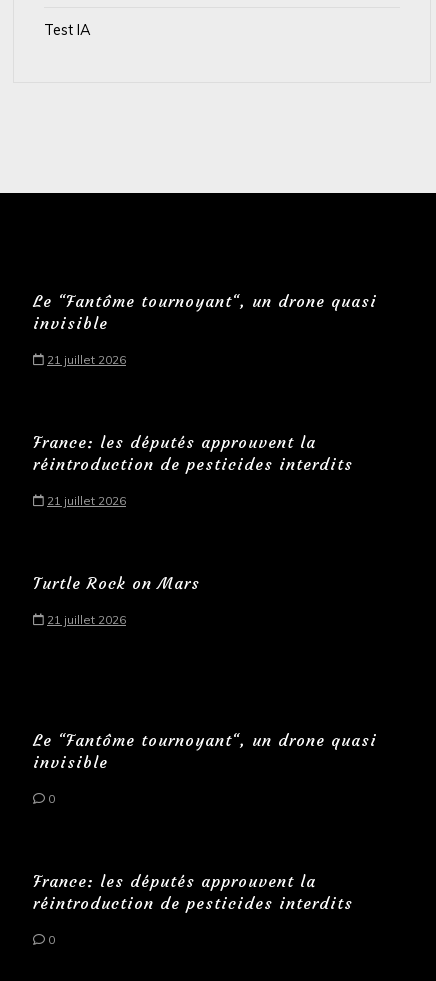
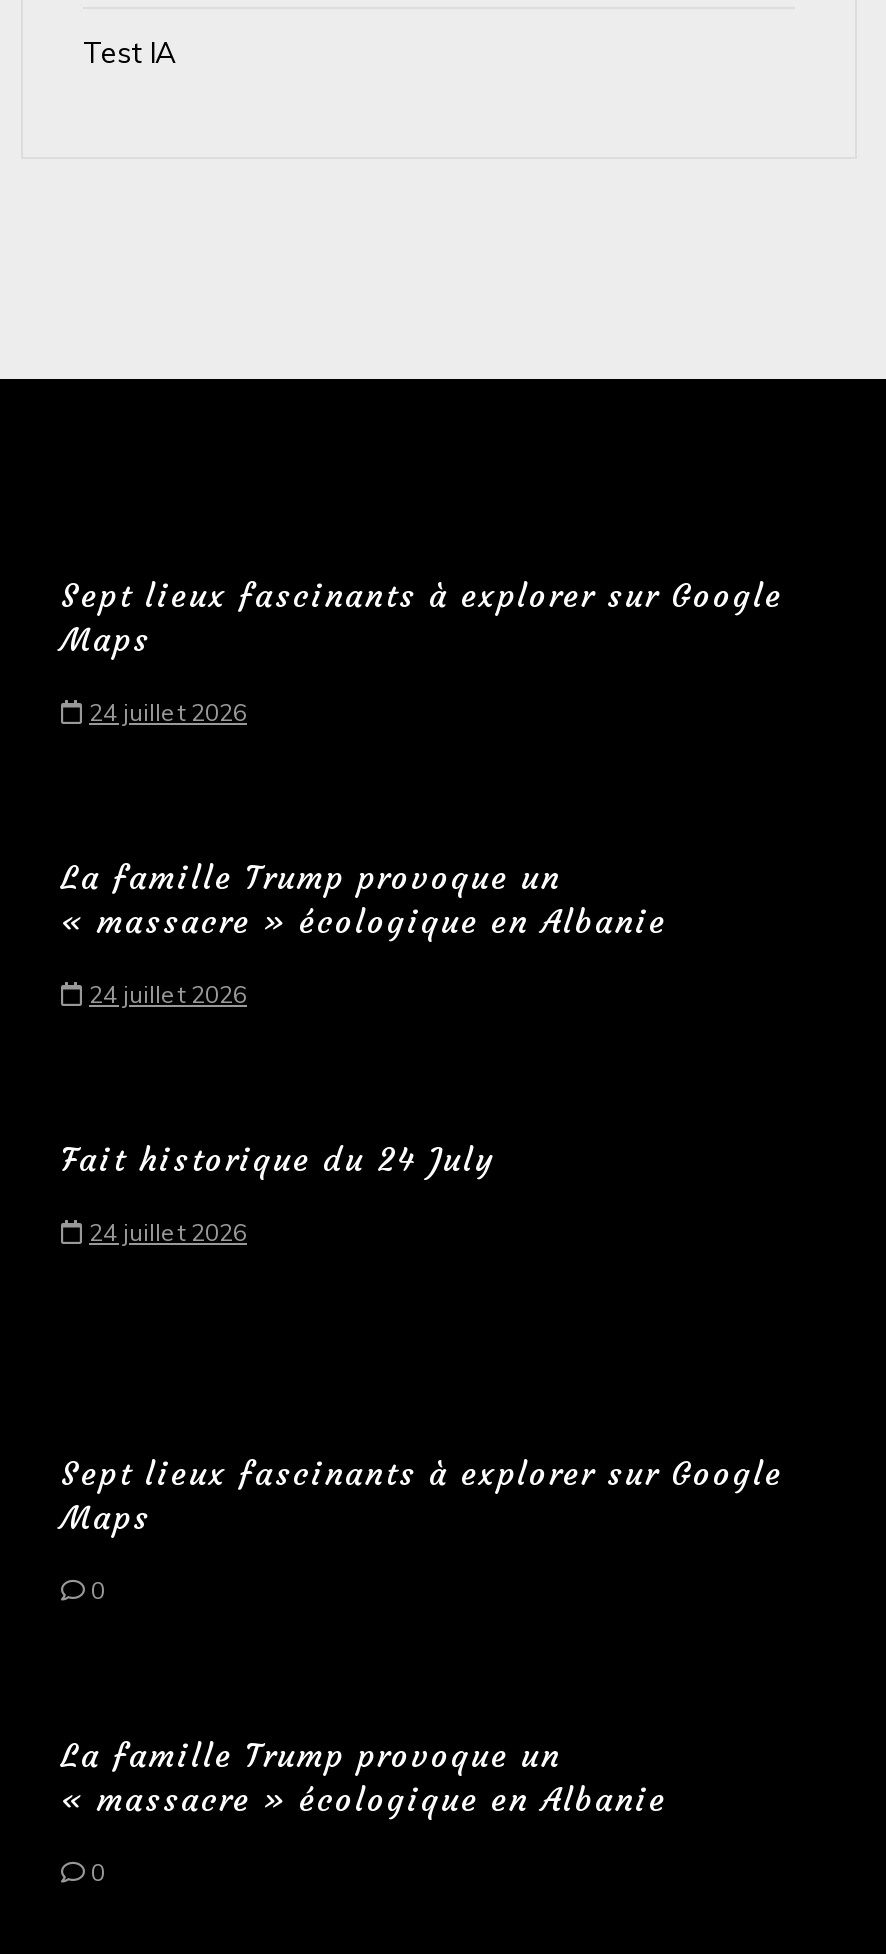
- Le “Fantôme tournoyant“, un drone quasi
- invisible
+ Sept lieux fascinants à explorer sur Google
+ Maps

- 21 juillet 2026
+ 24 juillet 2026

- France: les députés approuvent la
- réintroduction de pesticides interdits
+ La famille Trump provoque un
+ « massacre » écologique en Albanie

- 21 juillet 2026
+ 24 juillet 2026

- Turtle Rock on Mars
+ Fait historique du 24 July

- 21 juillet 2026
+ 24 juillet 2026

- Le “Fantôme tournoyant“, un drone quasi
- invisible
+ Sept lieux fascinants à explorer sur Google
+ Maps

- France: les députés approuvent la
- réintroduction de pesticides interdits
+ La famille Trump provoque un
+ « massacre » écologique en Albanie
